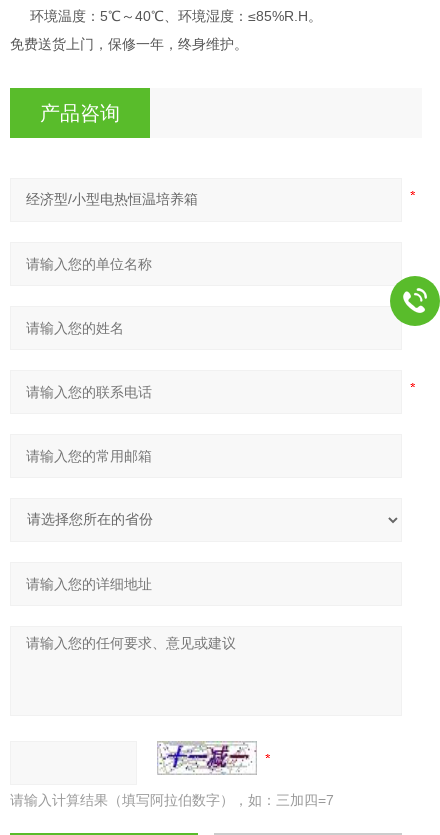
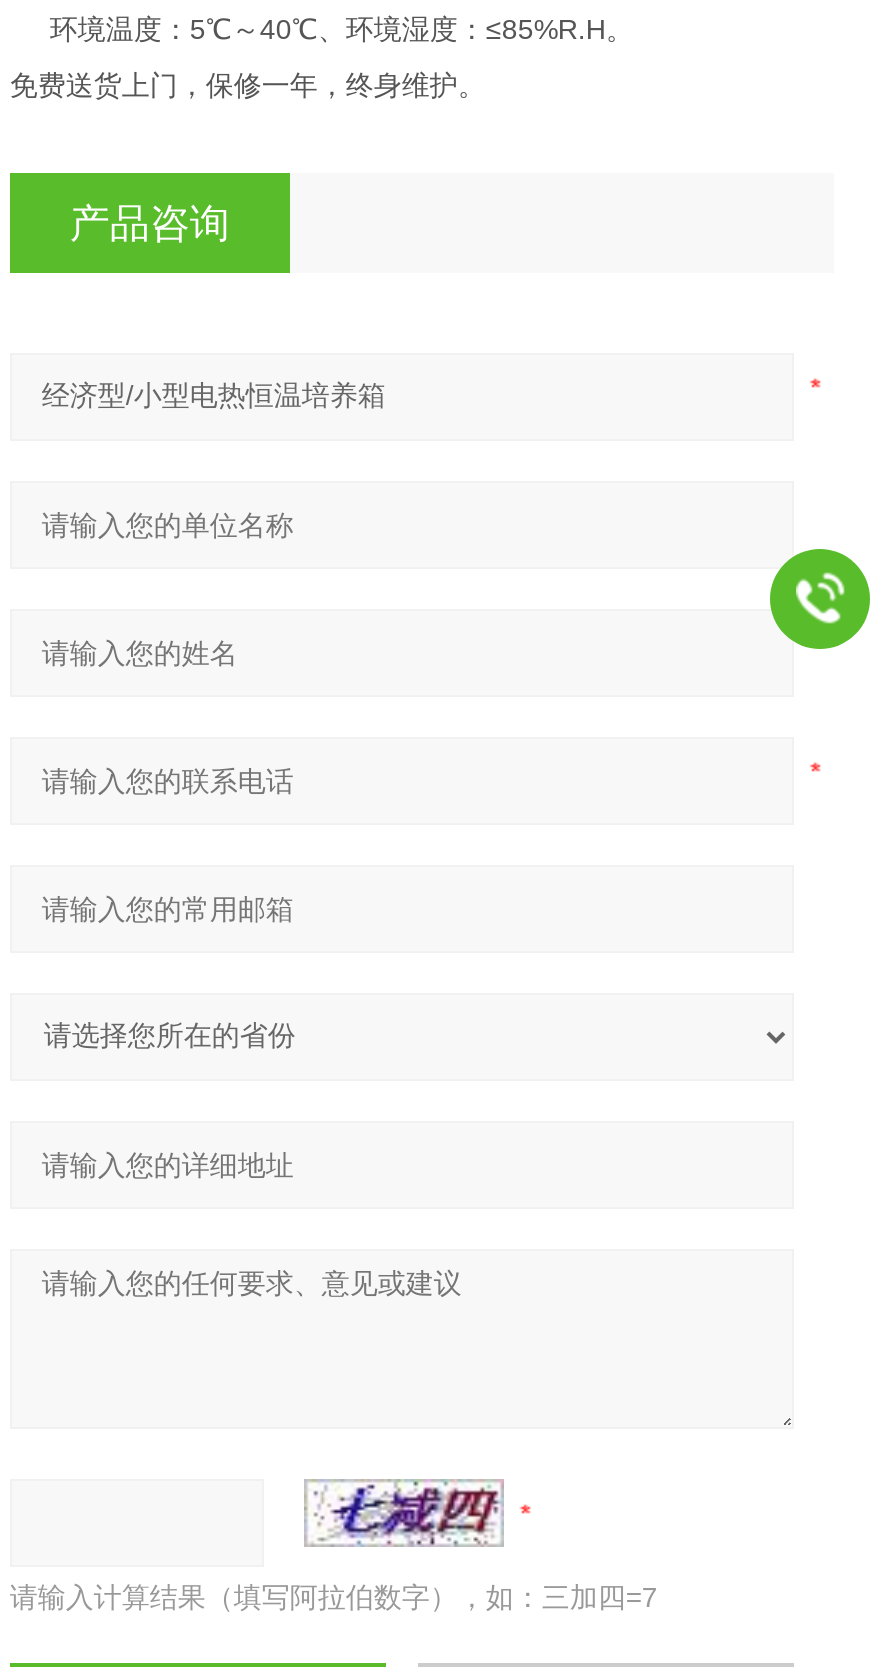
- [image]
+ [image]
